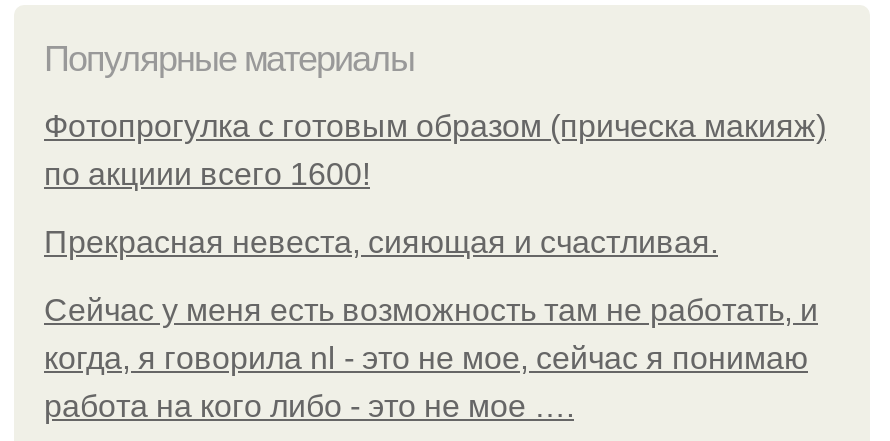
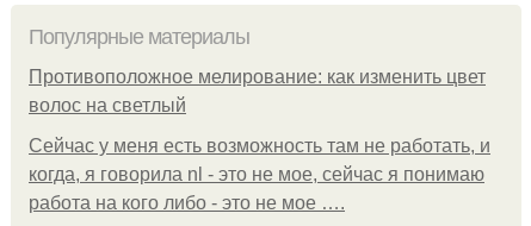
- Фотопрогулка с готовым образом (прическа макияж)
- по акциии всего 1600!
- Прекрасная невеста, сияющая и счастливая.
+ Противоположное мелирование: как изменить цвет
+ волос на светлый
